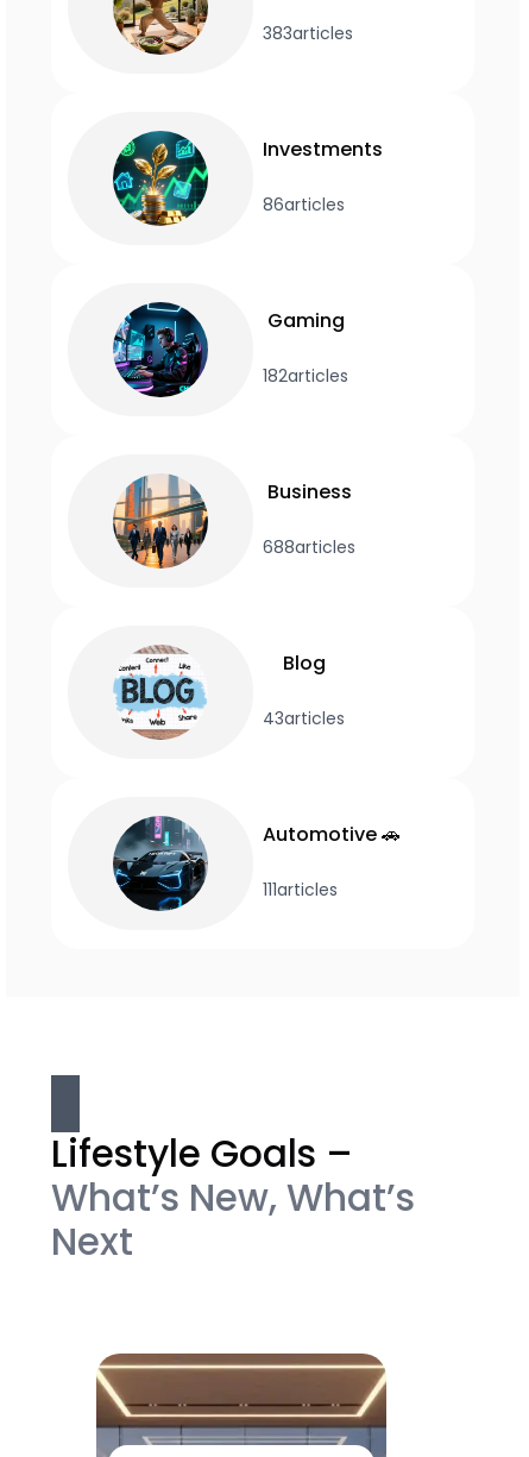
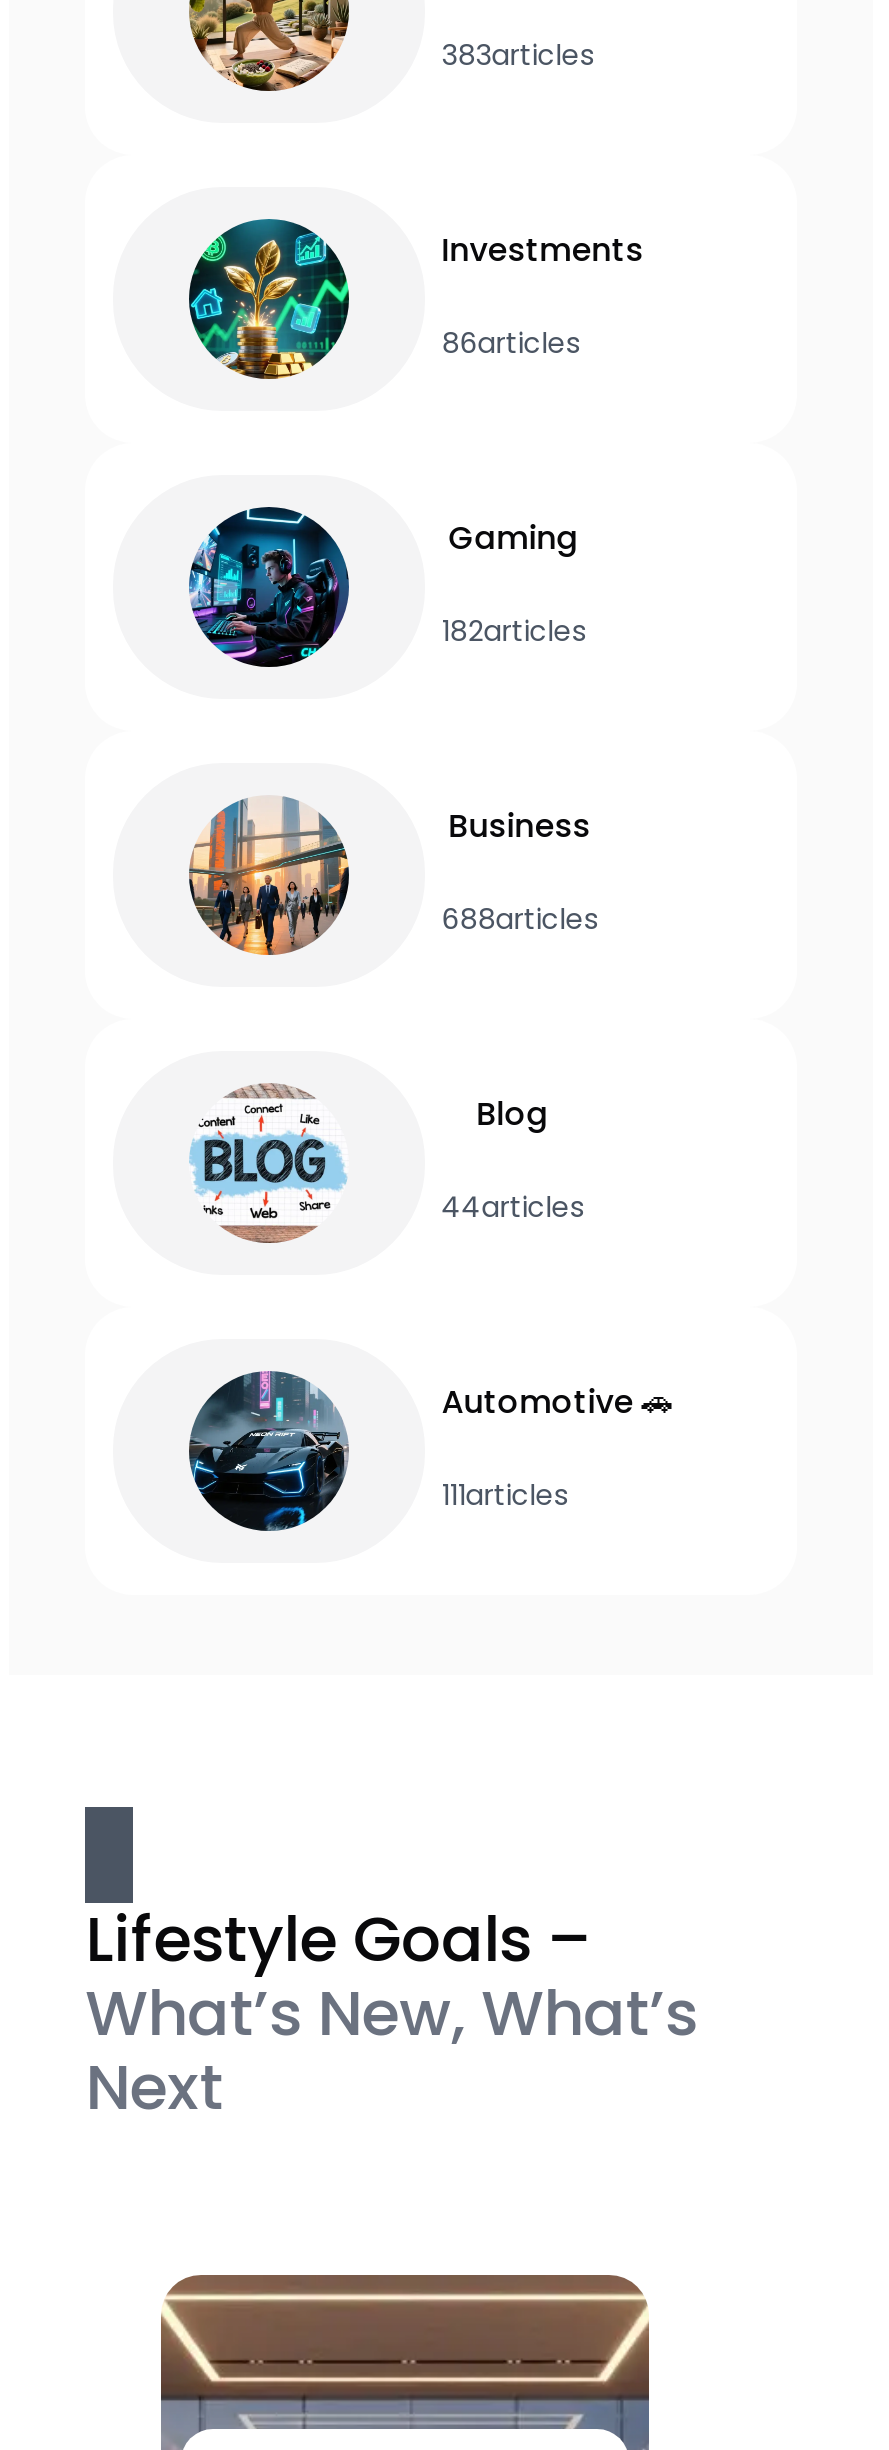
- 43articles
+ 44articles
